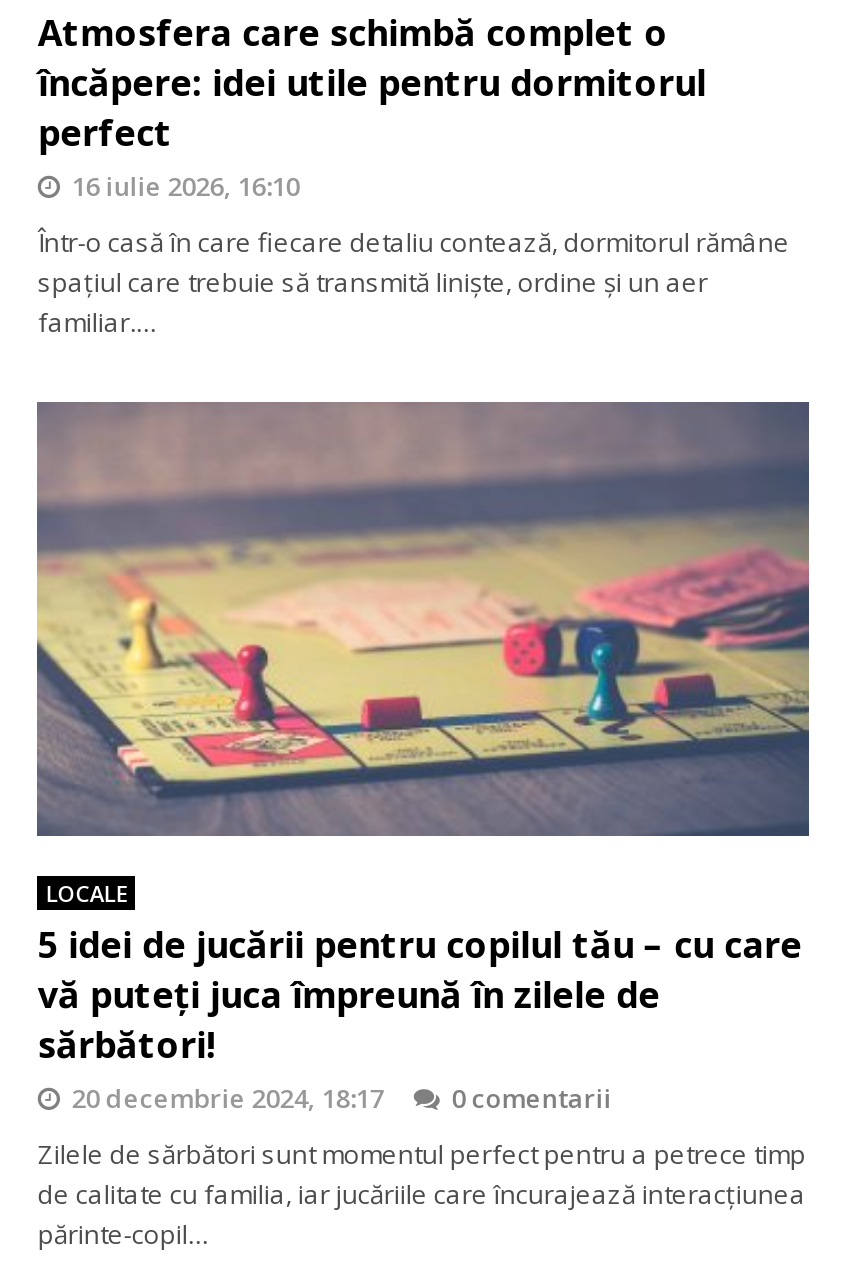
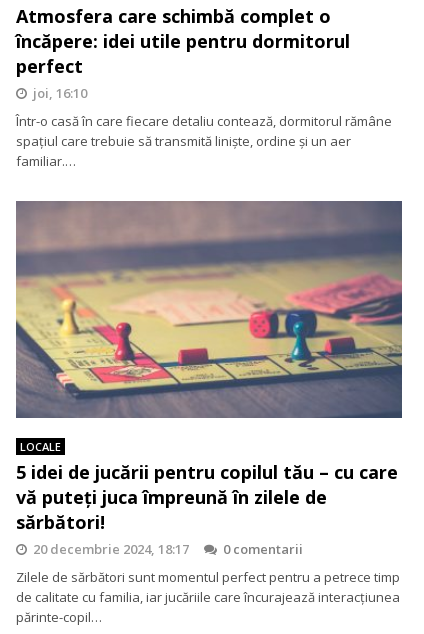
- 16 iulie 2026, 16:10
+ joi, 16:10
